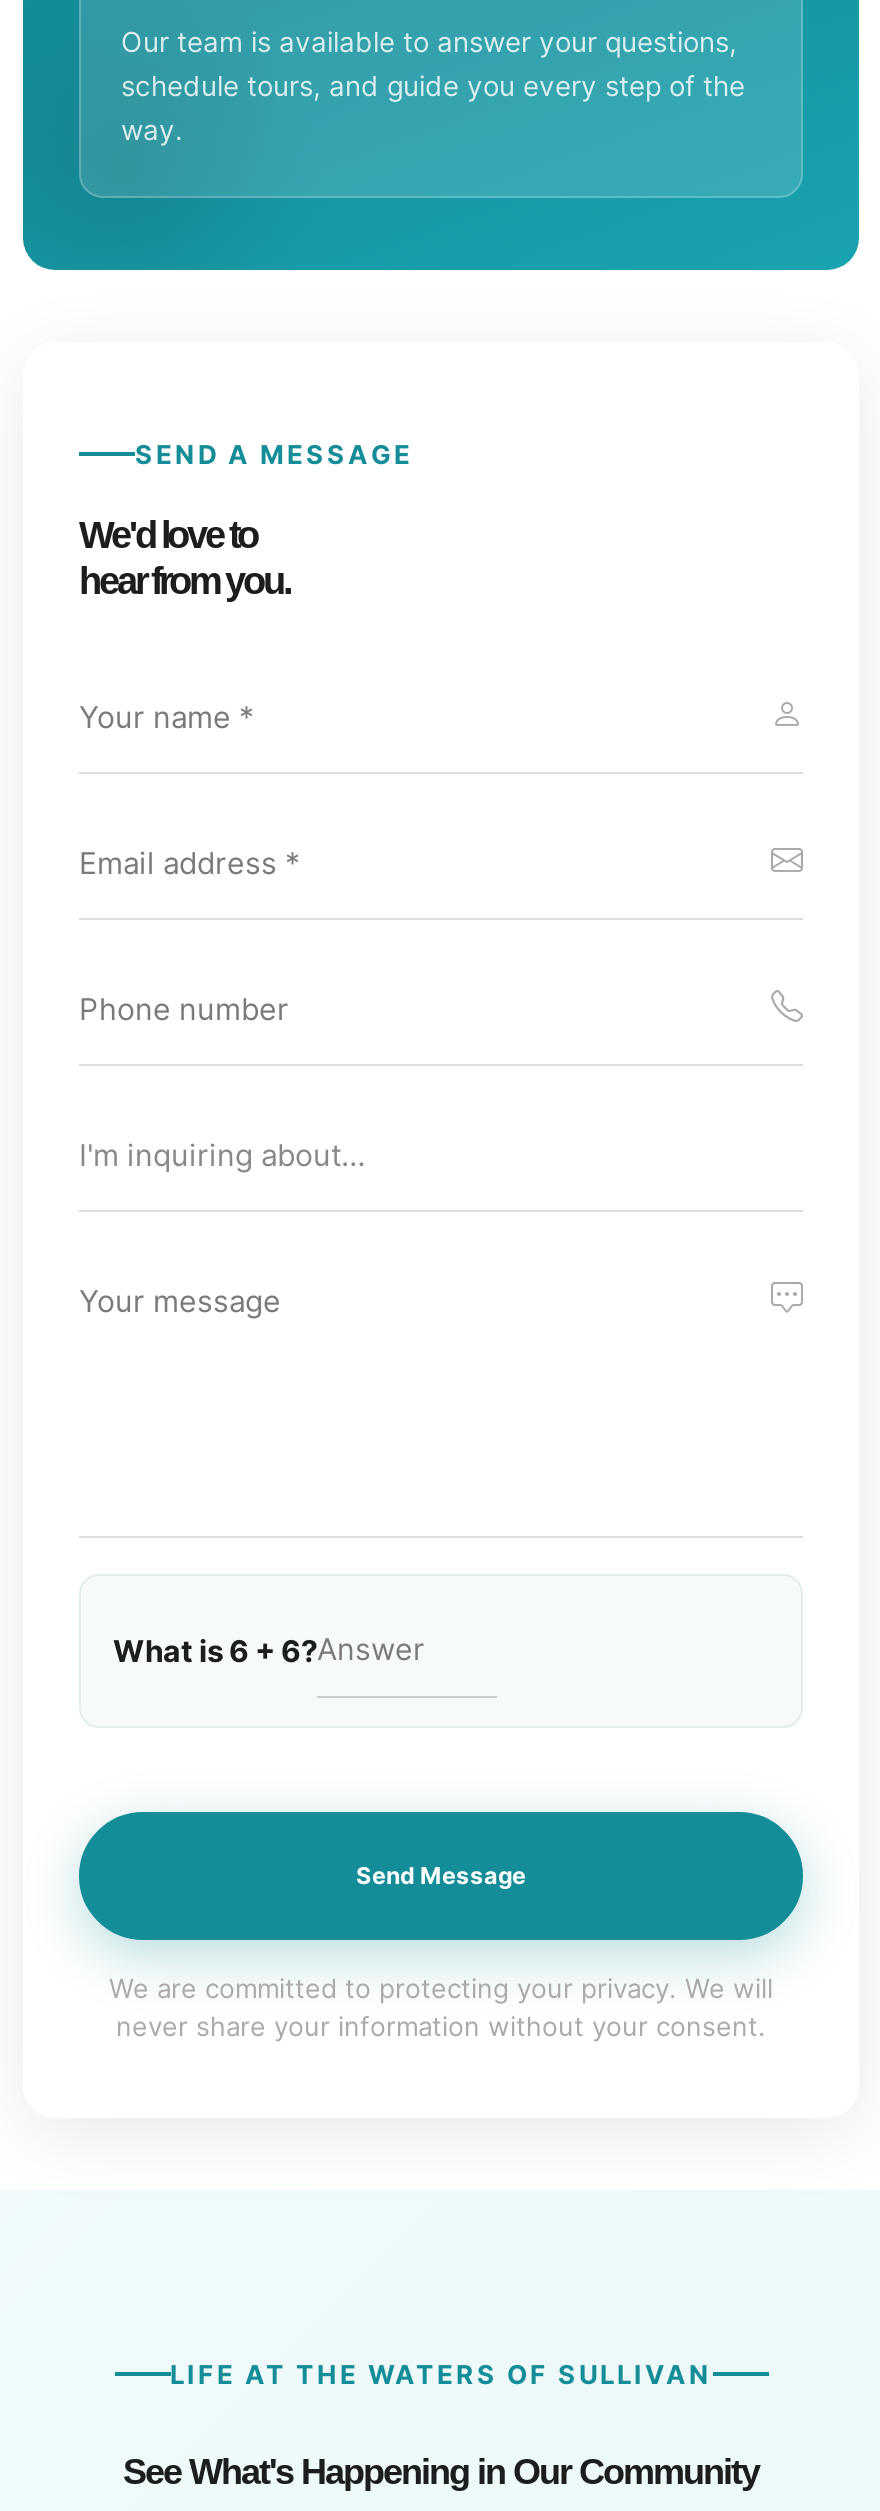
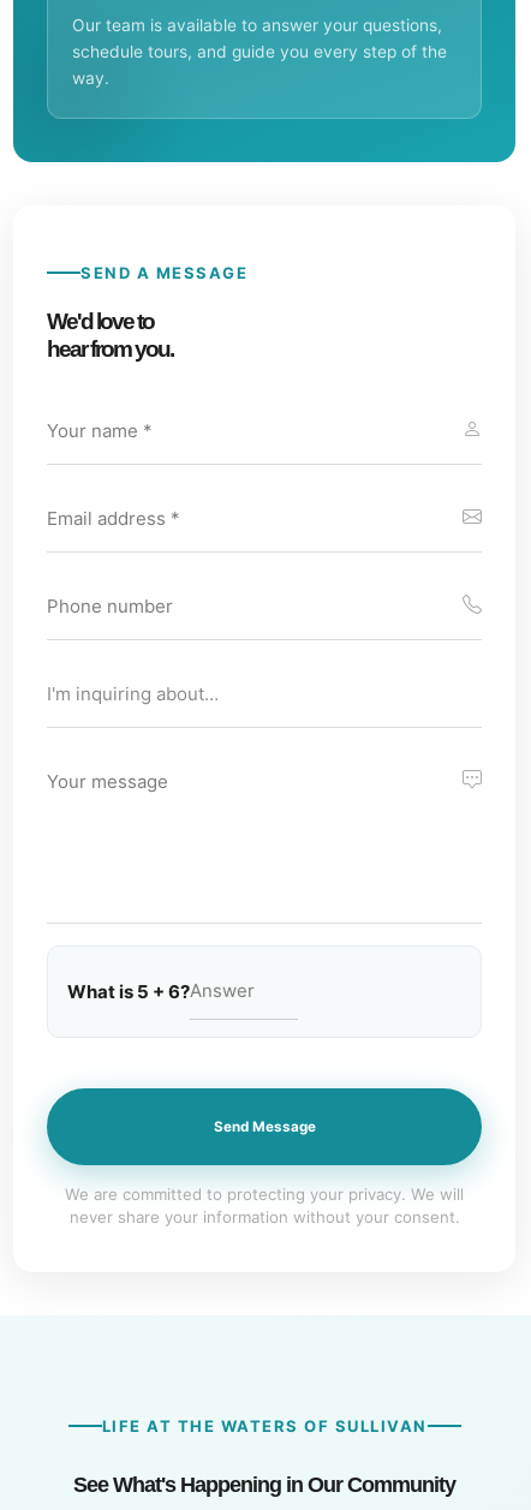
- What is 6 + 6?
+ What is 5 + 6?
